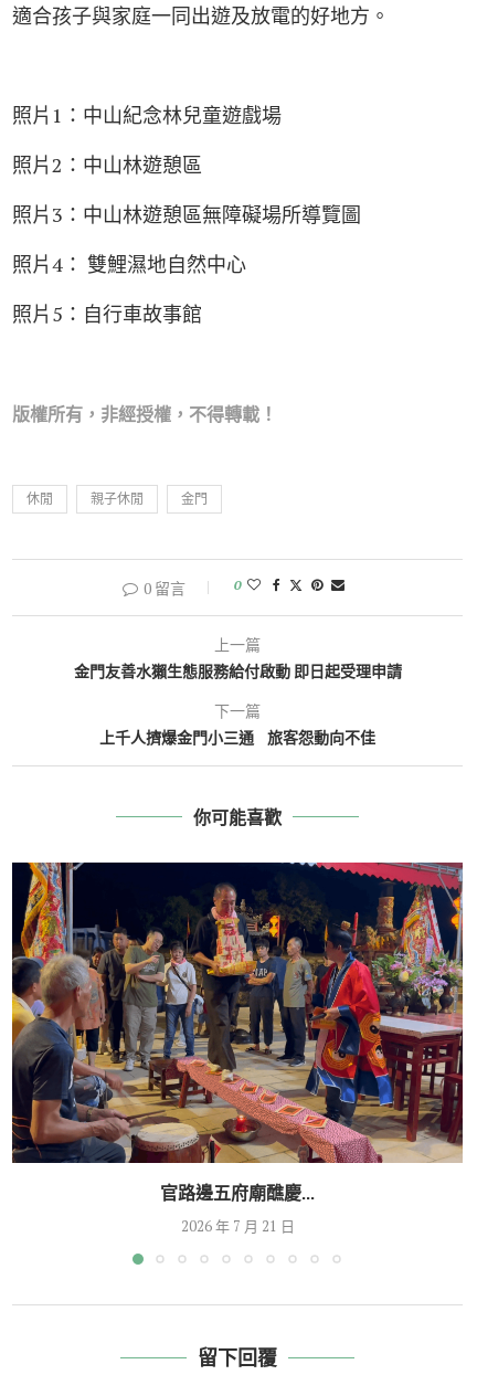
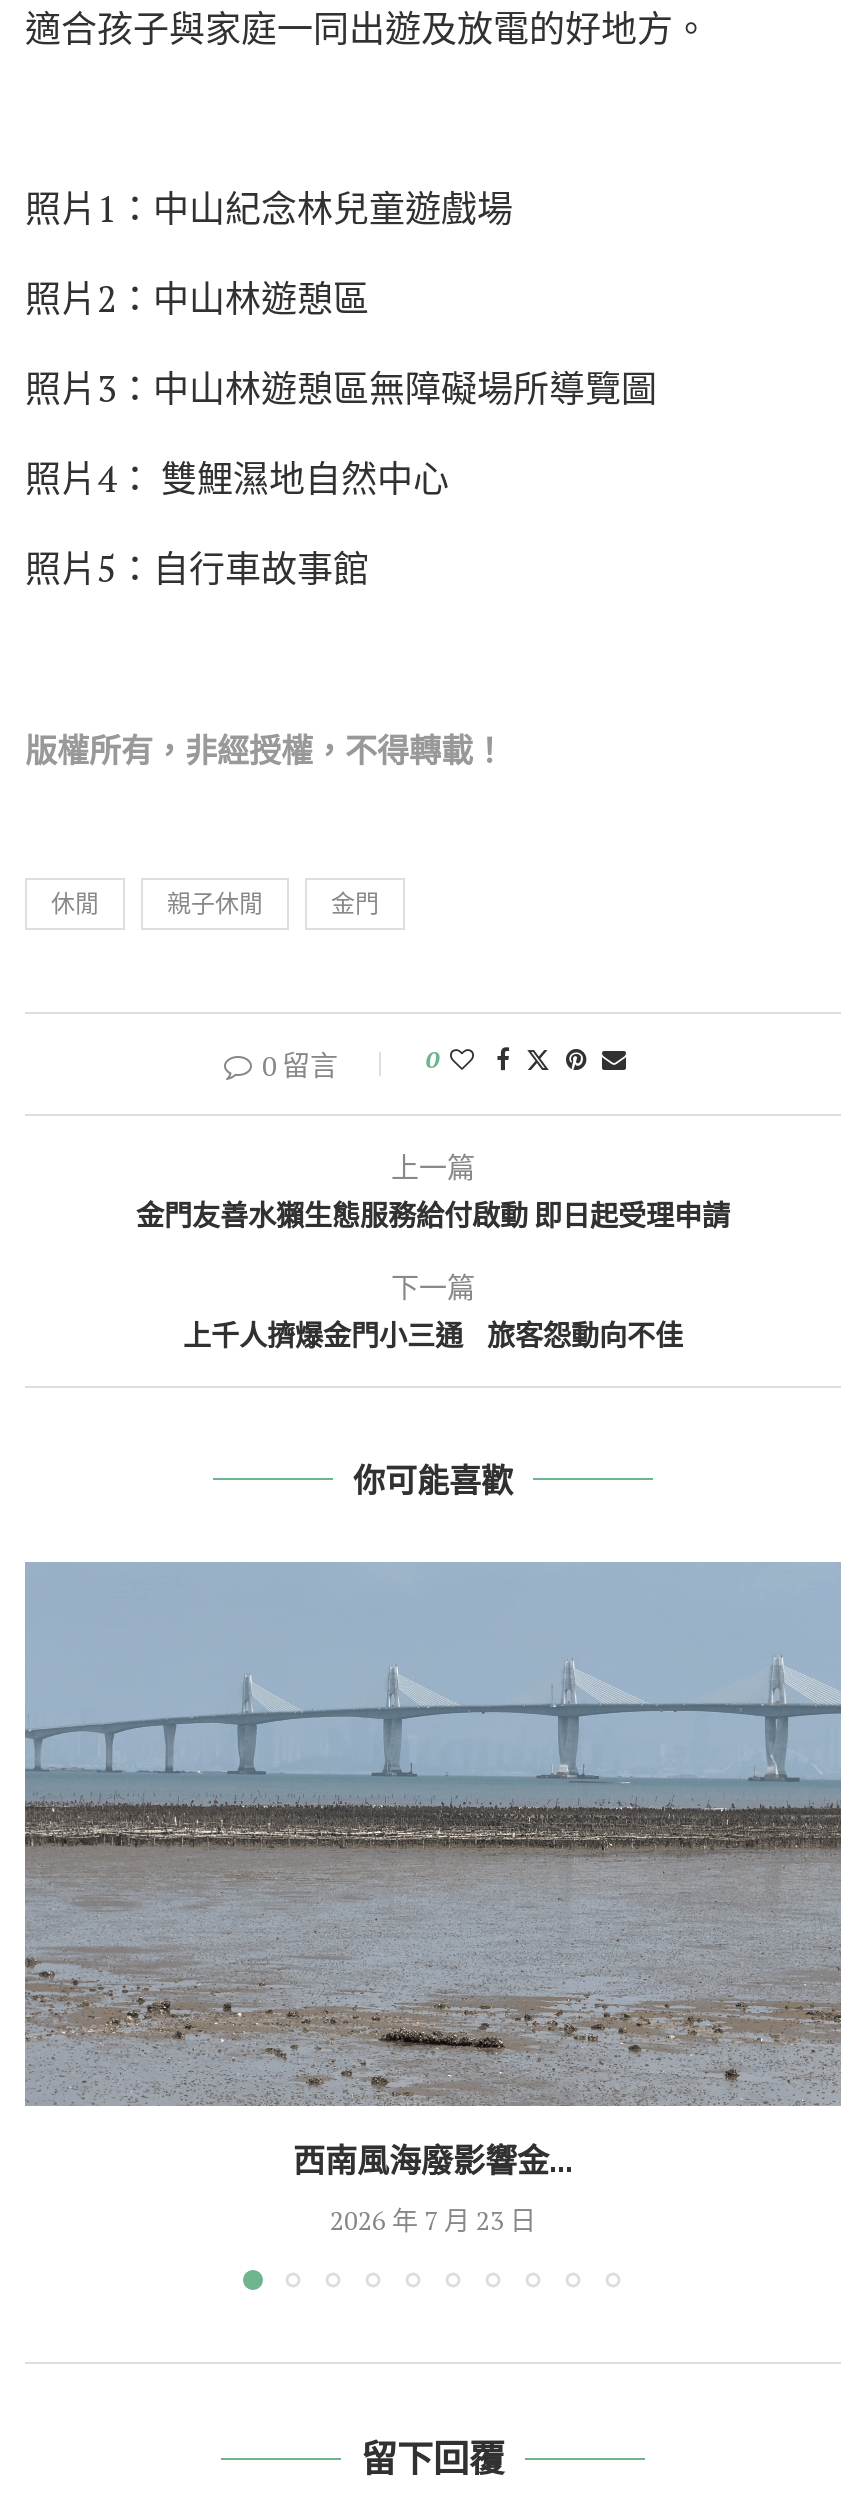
- [image]
- 官路邊五府廟醮慶...
+ [image]
+ 西南風海廢影響金...

- 2026 年 7 月 21 日
+ 2026 年 7 月 23 日
